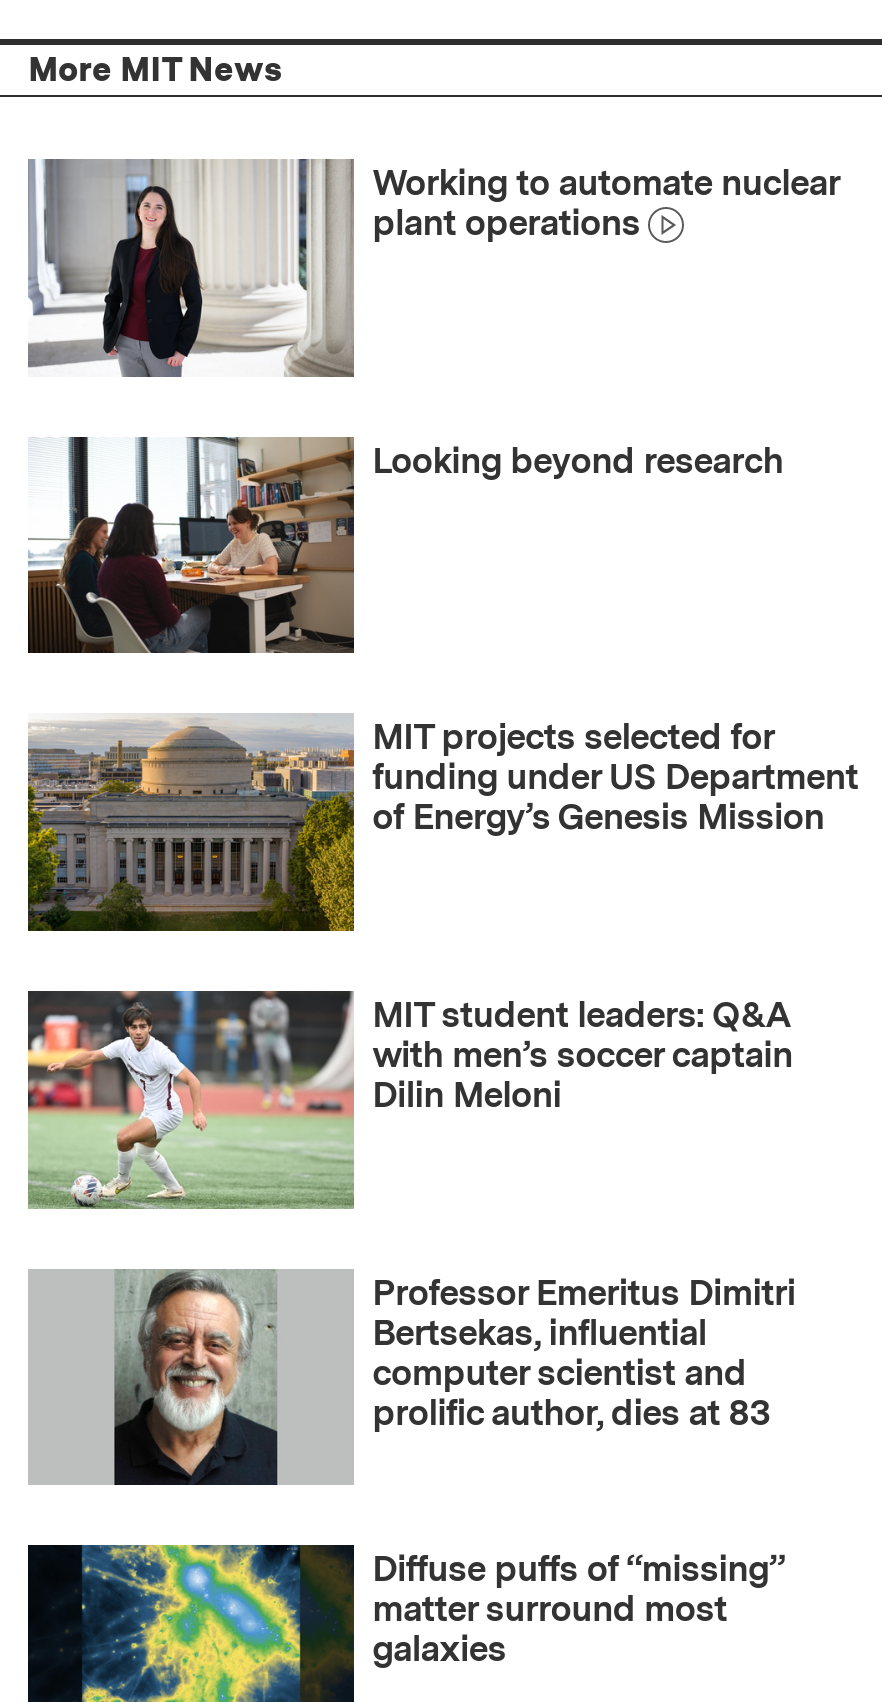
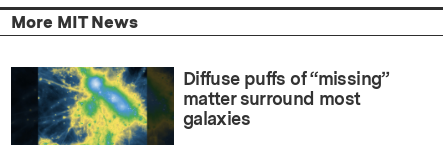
- [image]
- Working to automate nuclear
- plant operations

- [image]
- Looking beyond research

- [image]
- MIT projects selected for
- funding under US Department
- of Energy’s Genesis Mission

- [image]
- MIT student leaders: Q&A
- with men’s soccer captain
- Dilin Meloni

- [image]
- Professor Emeritus Dimitri
- Bertsekas, influential
- computer scientist and
- prolific author, dies at 83
